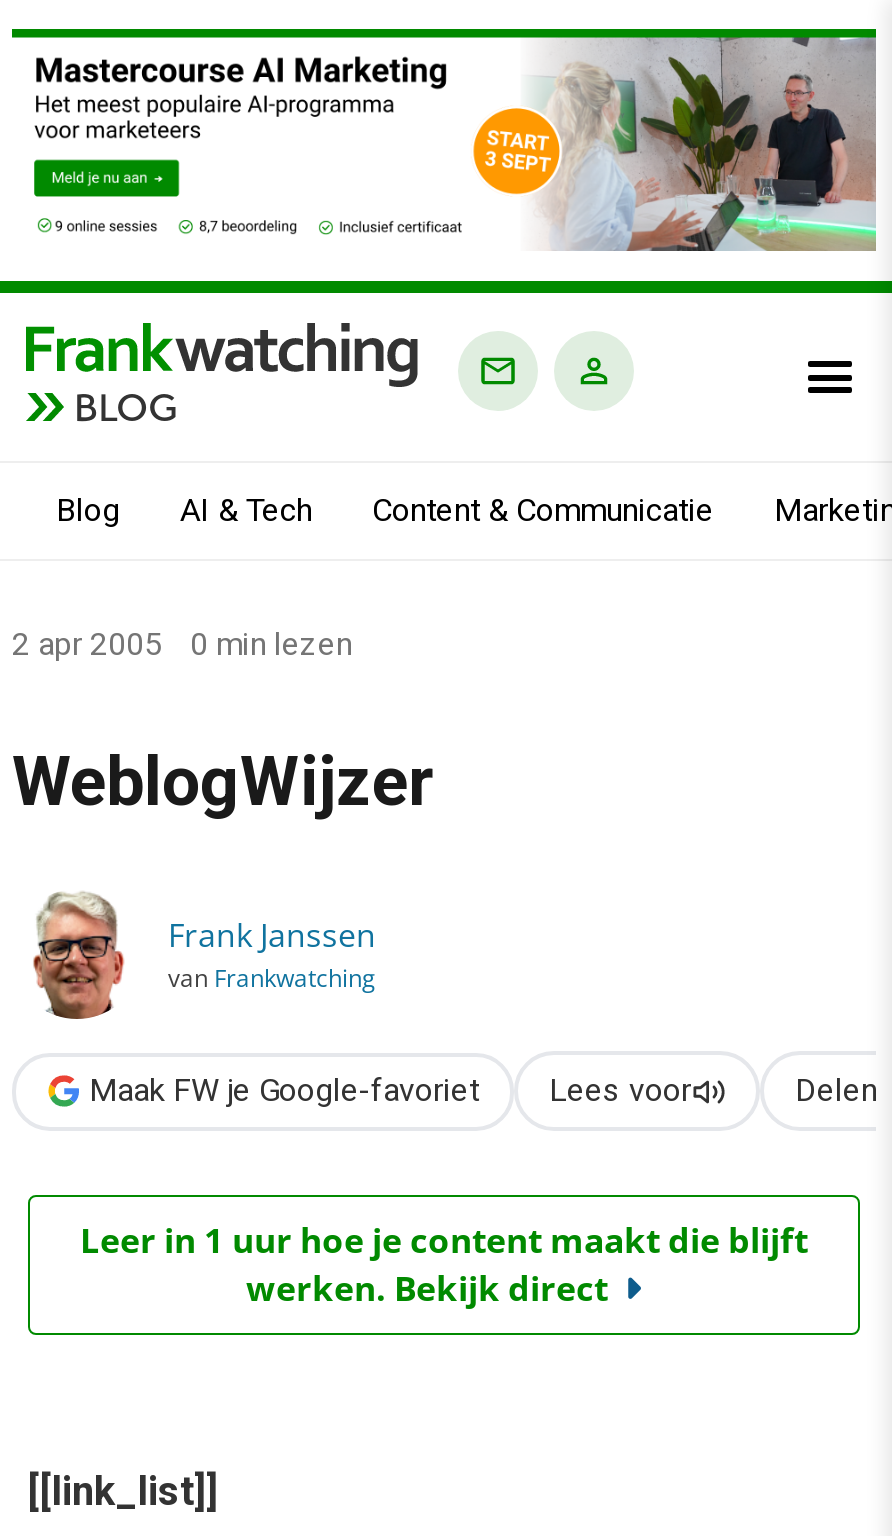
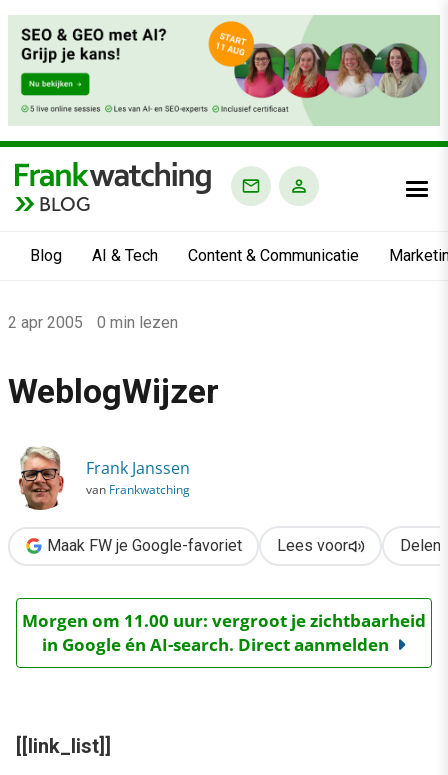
- [image]
+ [image]

- Leer in 1 uur hoe je content maakt die blijft
- werken. Bekijk direct
+ Morgen om 11.00 uur: vergroot je zichtbaarheid
+ in Google én AI-search. Direct aanmelden
